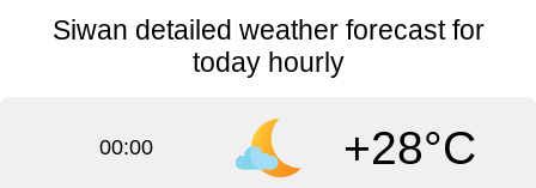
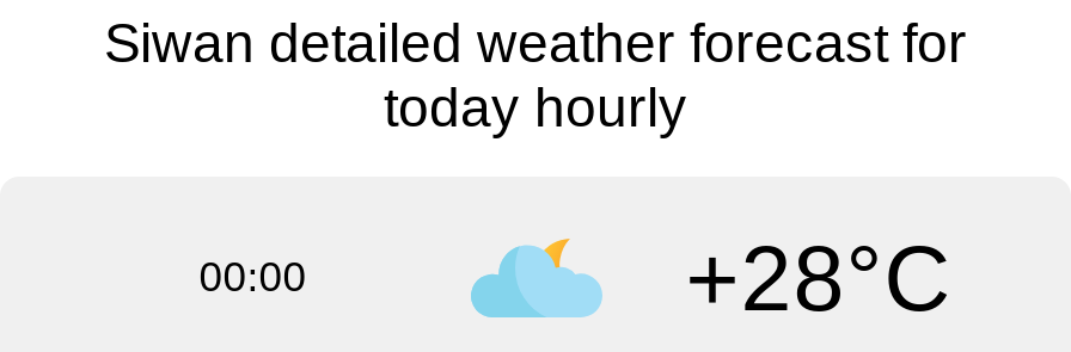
- [image]
+ [image]
